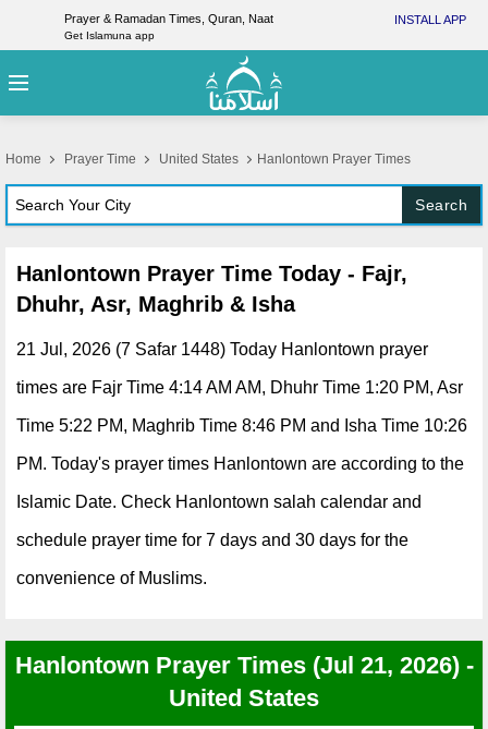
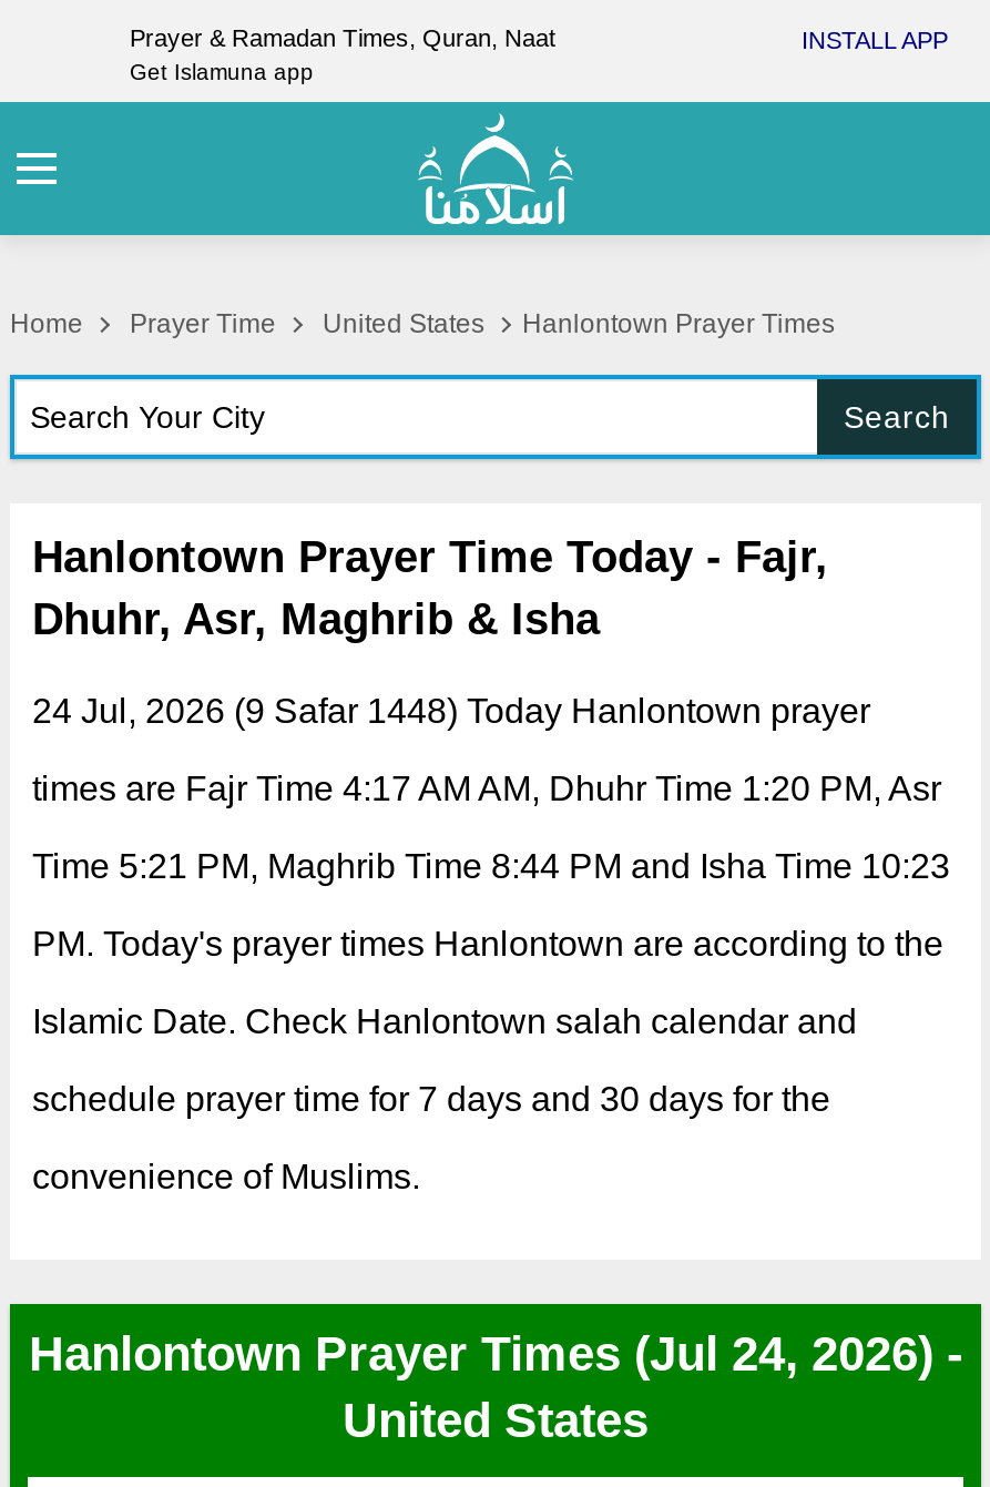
- 21 Jul, 2026 (7 Safar 1448) Today Hanlontown prayer
+ 24 Jul, 2026 (9 Safar 1448) Today Hanlontown prayer

- times are Fajr Time 4:14 AM AM, Dhuhr Time 1:20 PM, Asr
+ times are Fajr Time 4:17 AM AM, Dhuhr Time 1:20 PM, Asr

- Time 5:22 PM, Maghrib Time 8:46 PM and Isha Time 10:26
+ Time 5:21 PM, Maghrib Time 8:44 PM and Isha Time 10:23

- Hanlontown Prayer Times (Jul 21, 2026) -
+ Hanlontown Prayer Times (Jul 24, 2026) -
